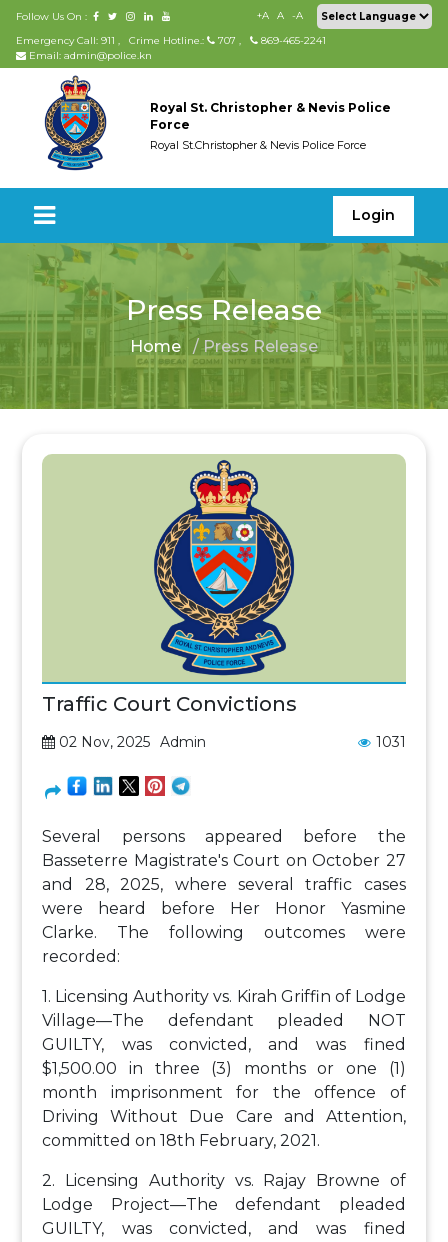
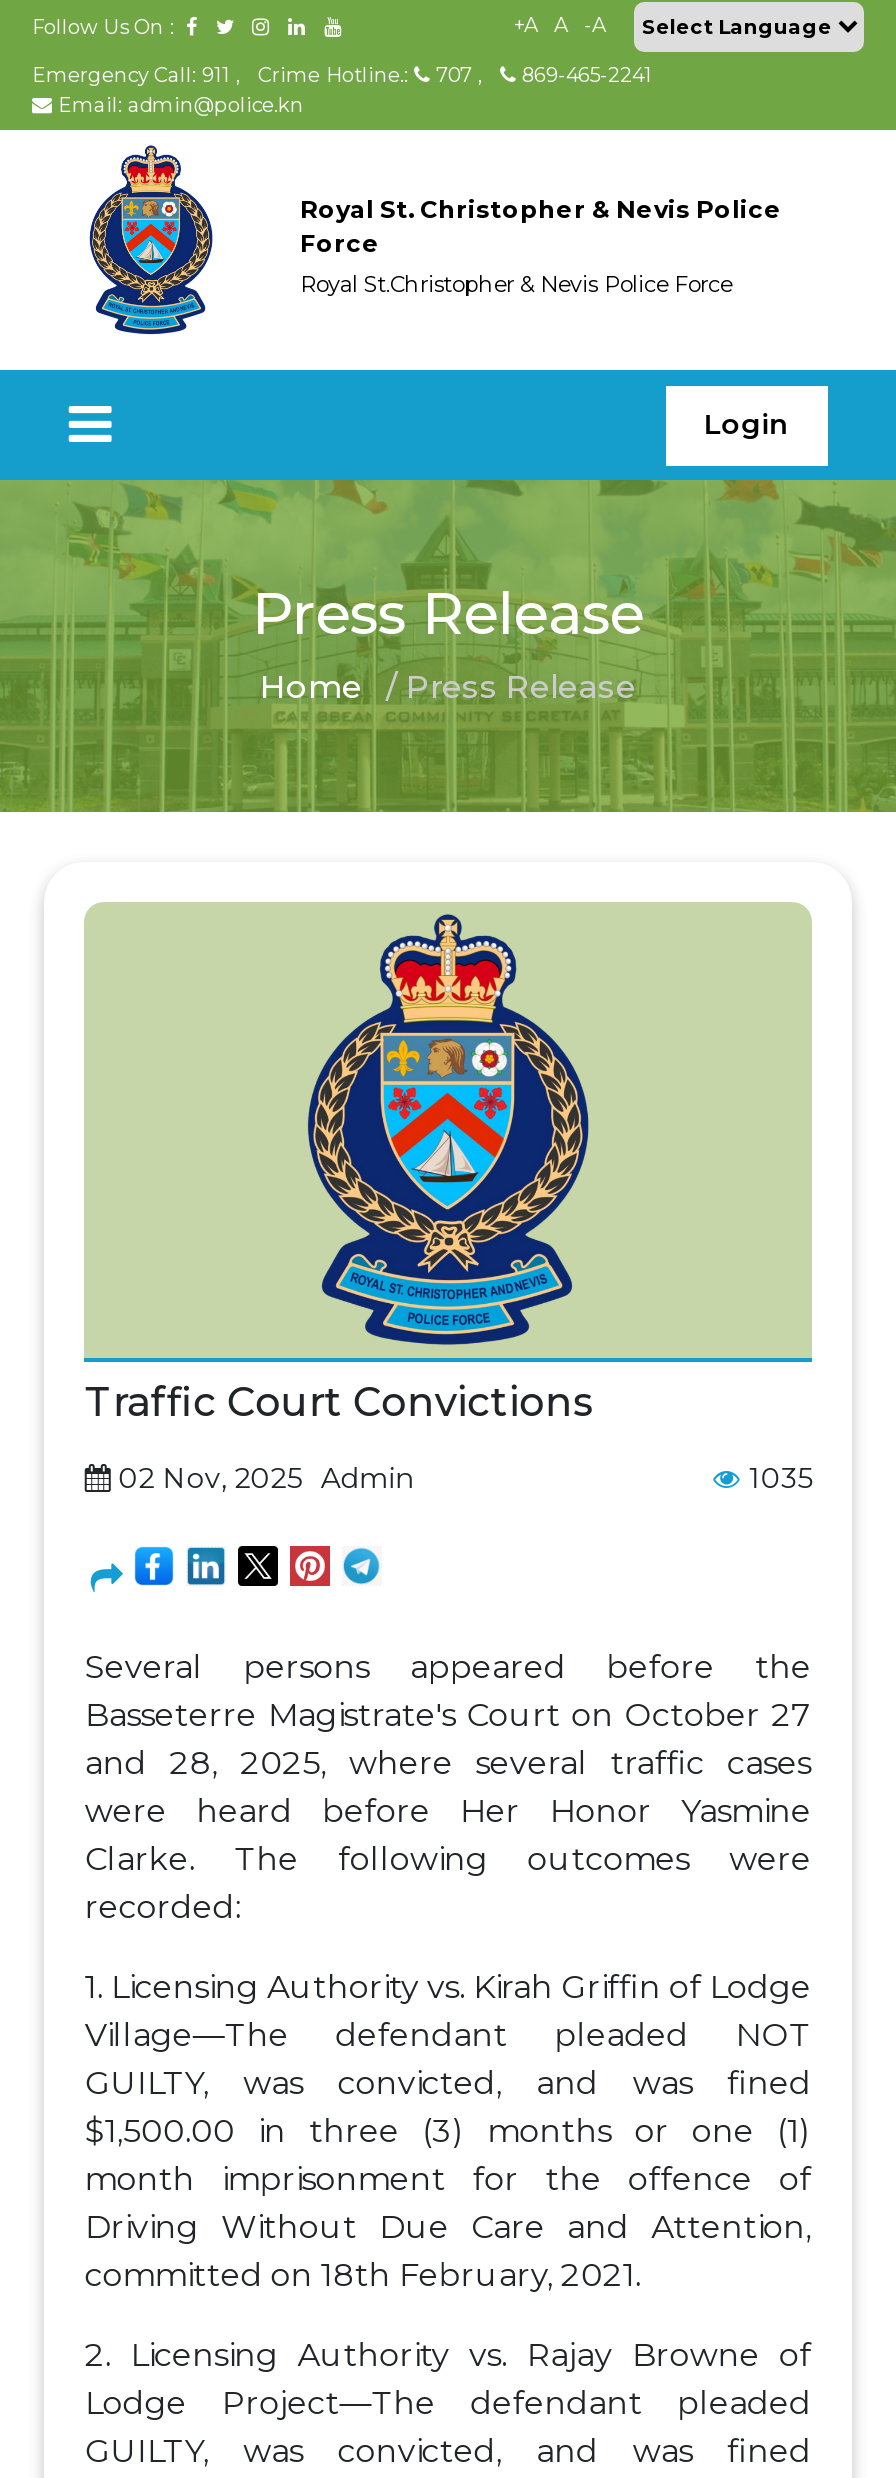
- 1031
+ 1035
